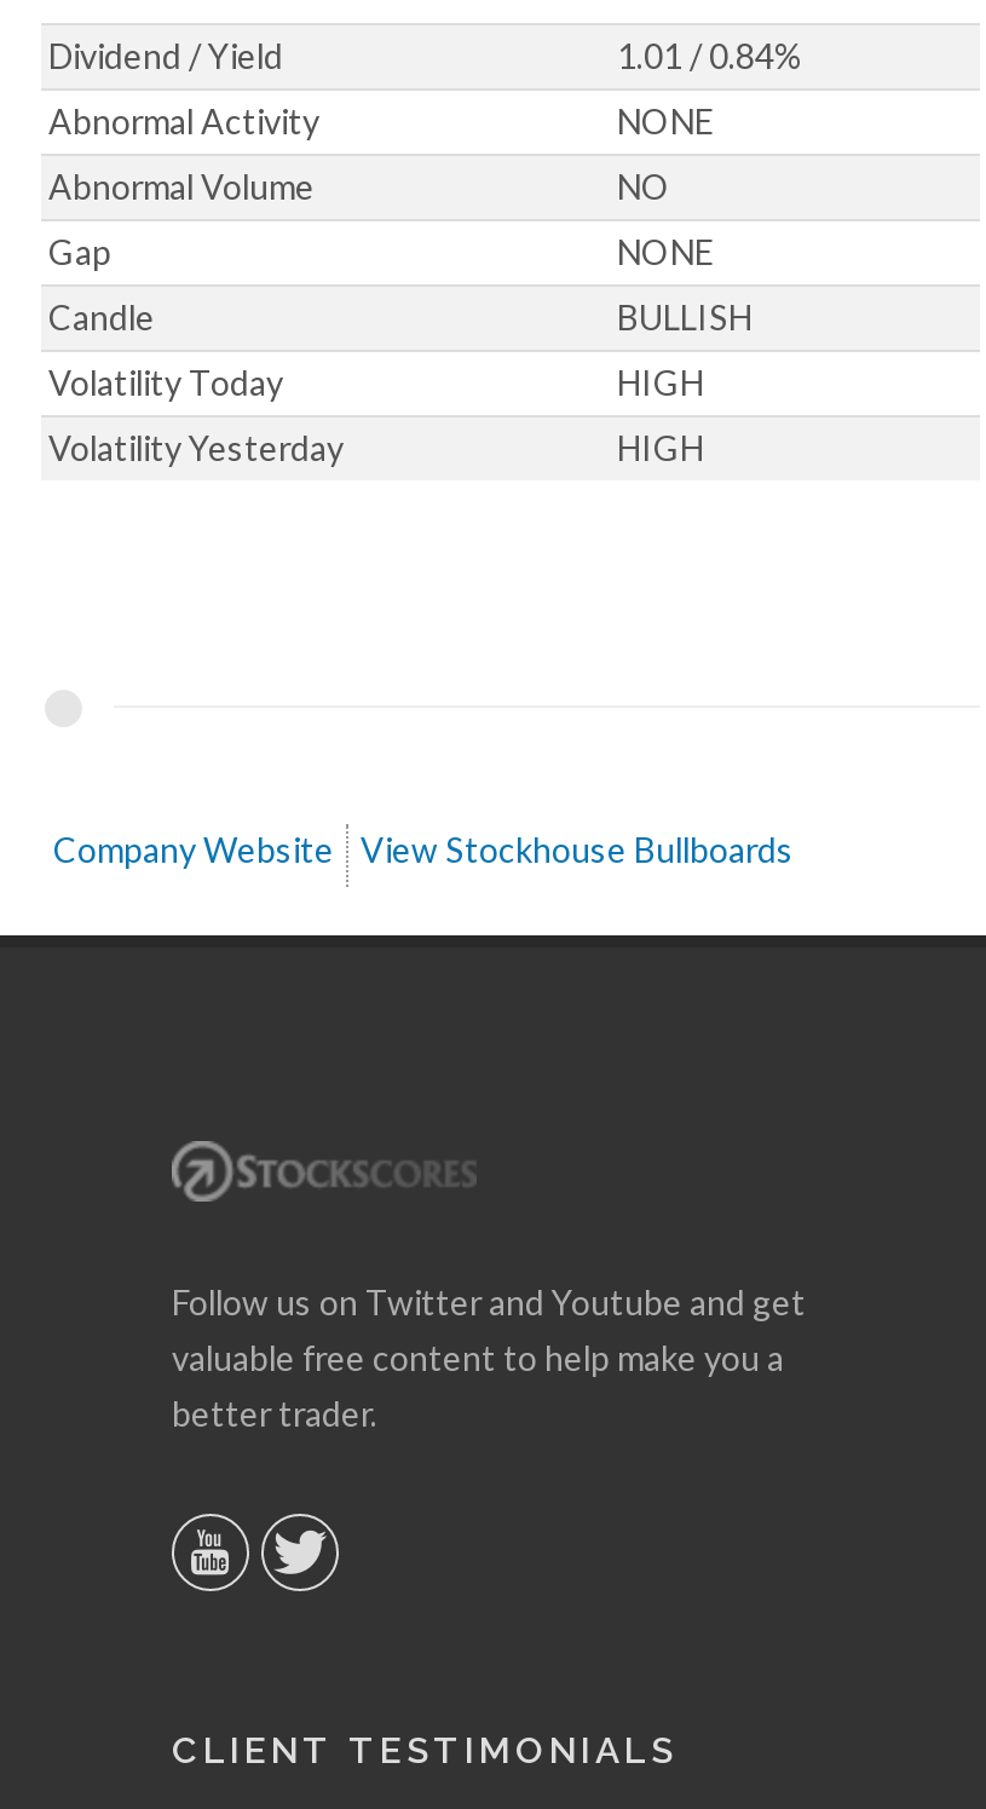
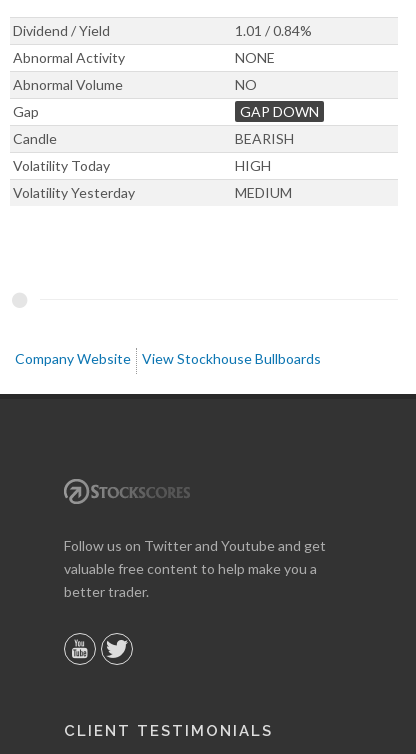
- NONE
+ GAP DOWN

- BULLISH
+ BEARISH

- HIGH
+ MEDIUM
